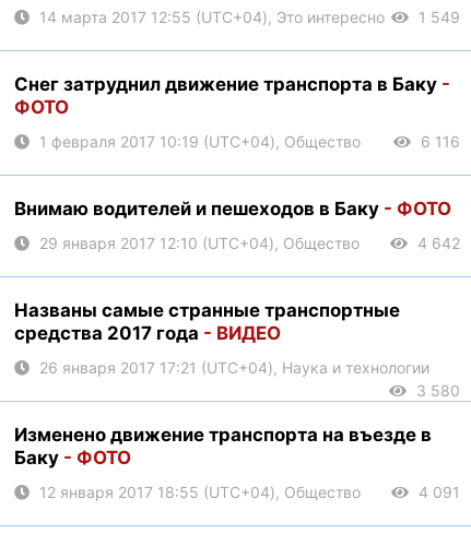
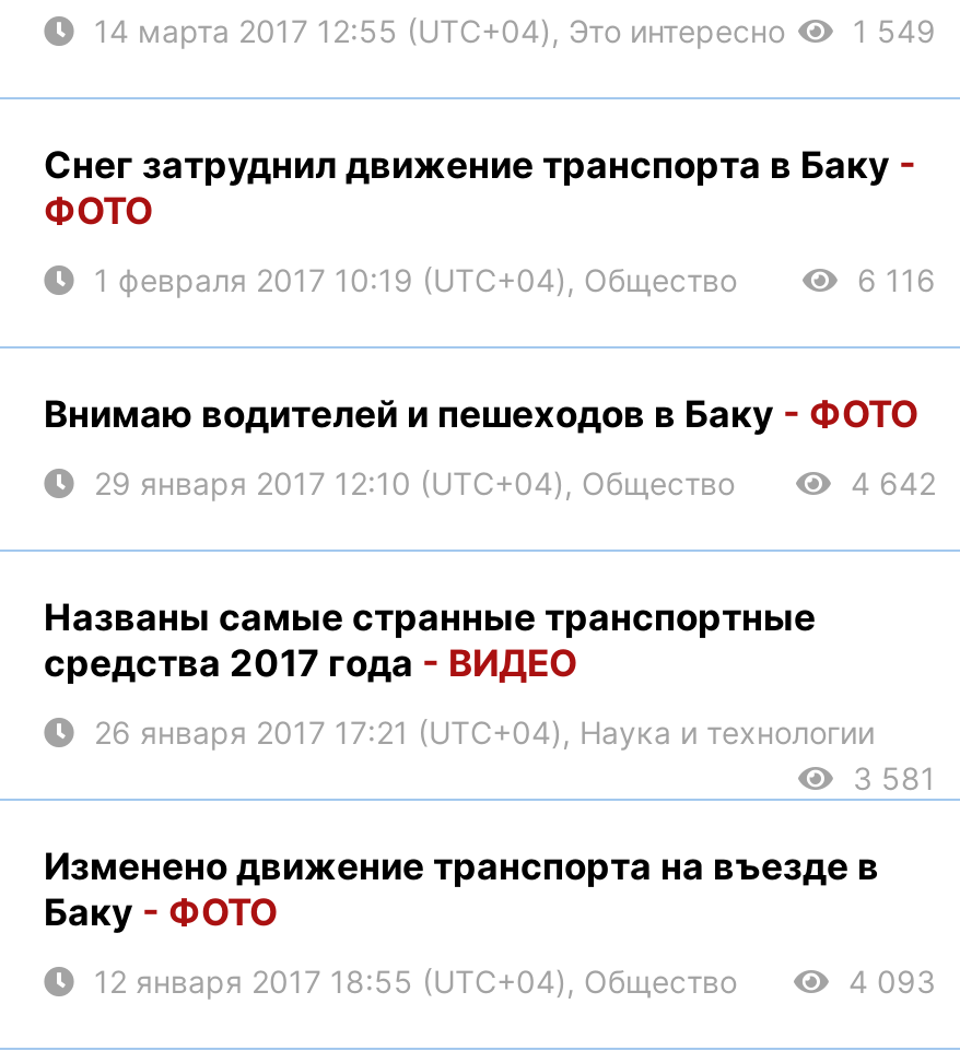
- 3 580
+ 3 581

- 4 091
+ 4 093
